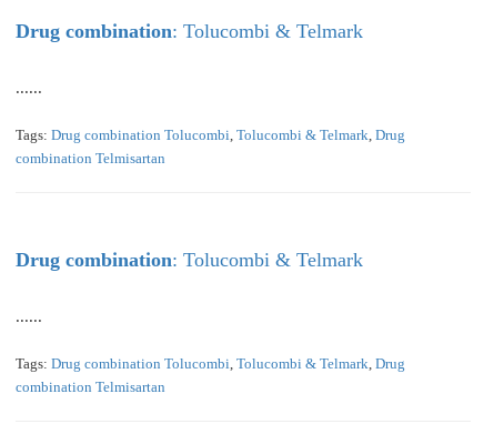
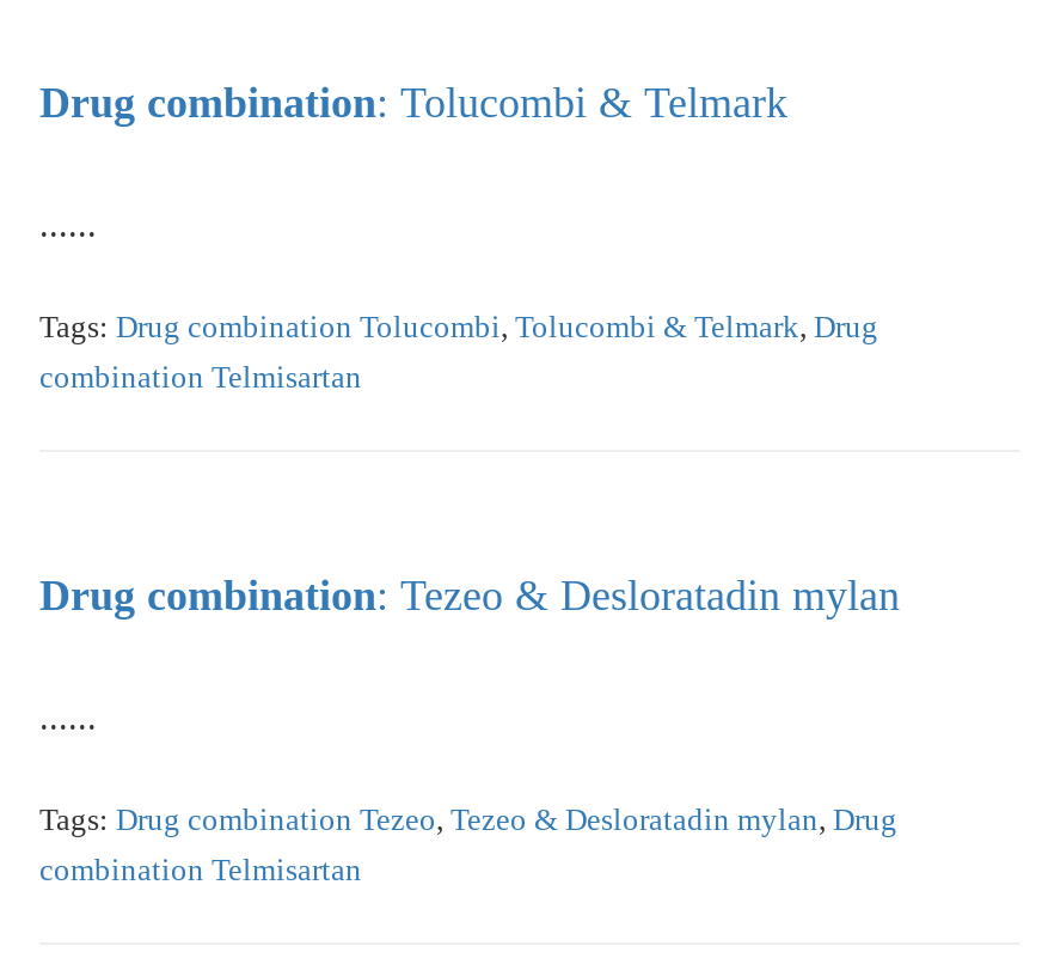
- Drug combination: Tolucombi & Telmark
+ Drug combination: Tezeo & Desloratadin mylan

- Tags: Drug combination Tolucombi, Tolucombi & Telmark, Drug
+ Tags: Drug combination Tezeo, Tezeo & Desloratadin mylan, Drug
